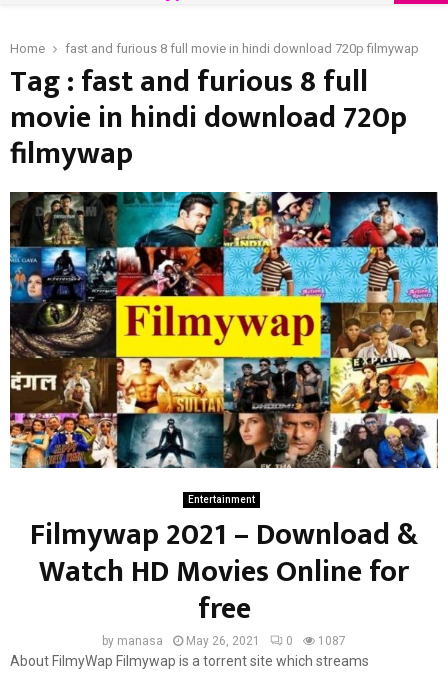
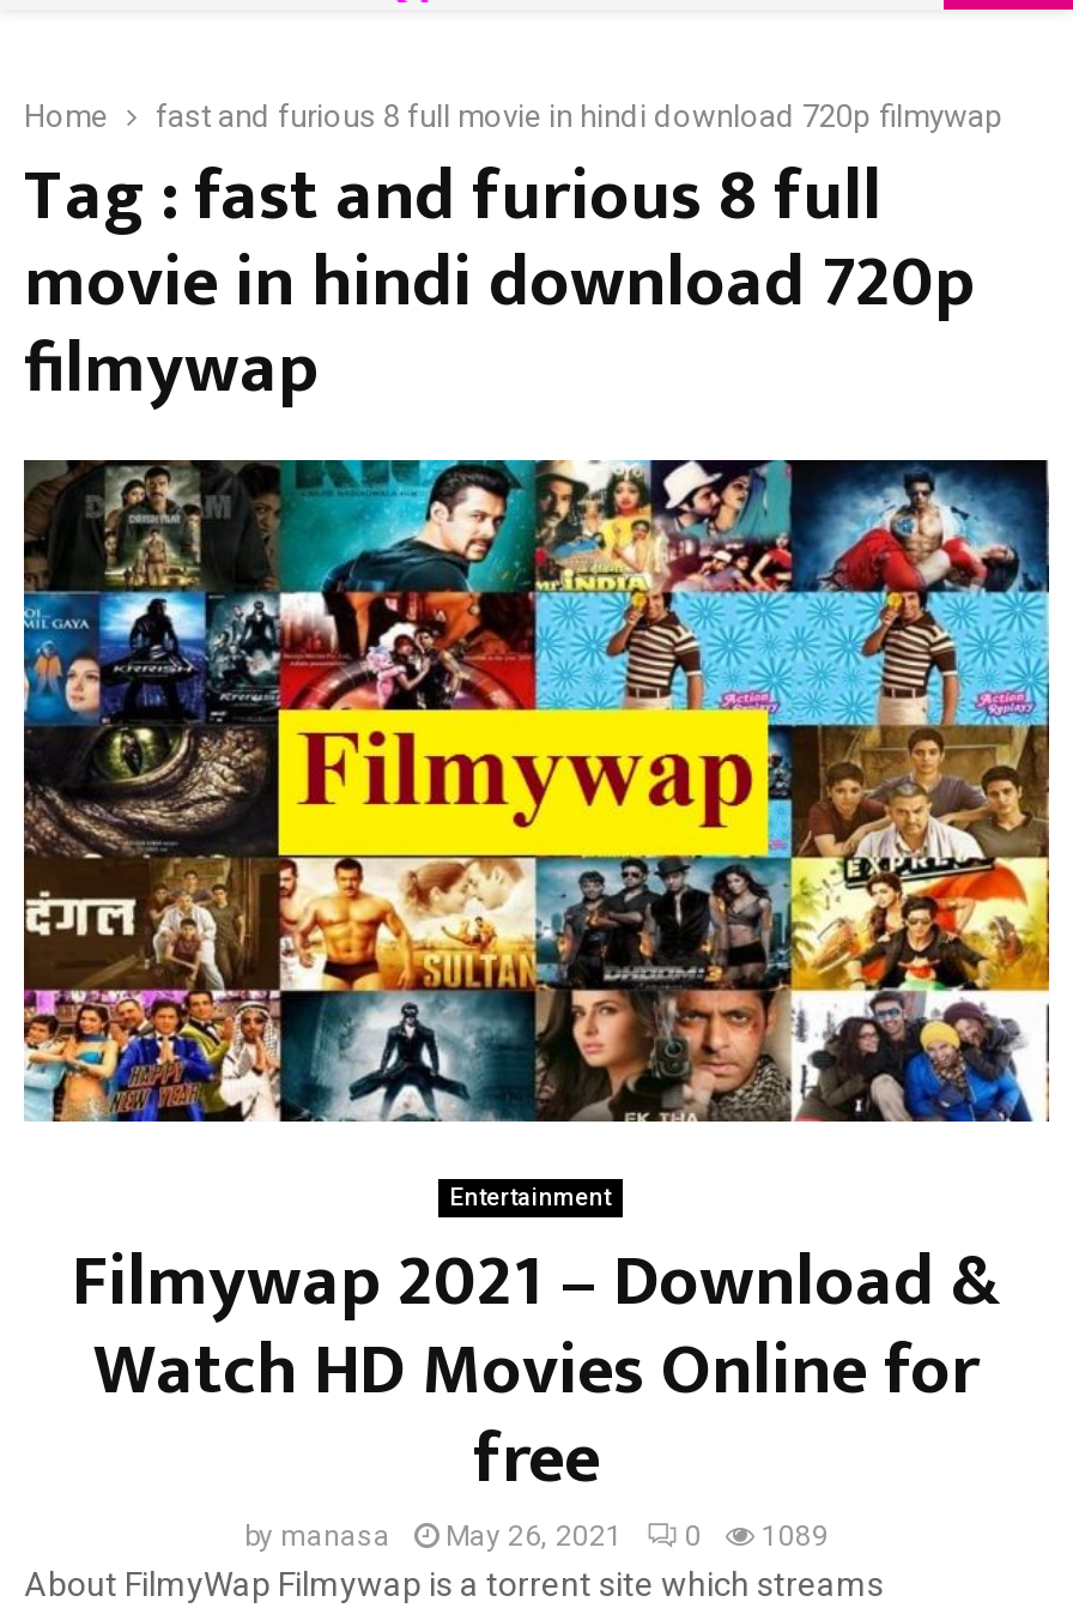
- by manasa May 26, 2021 0 1087
+ by manasa May 26, 2021 0 1089
